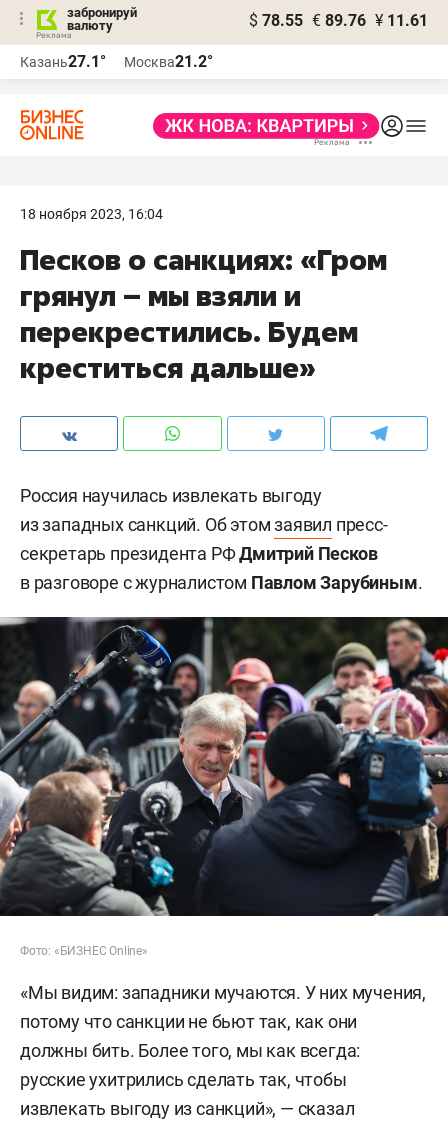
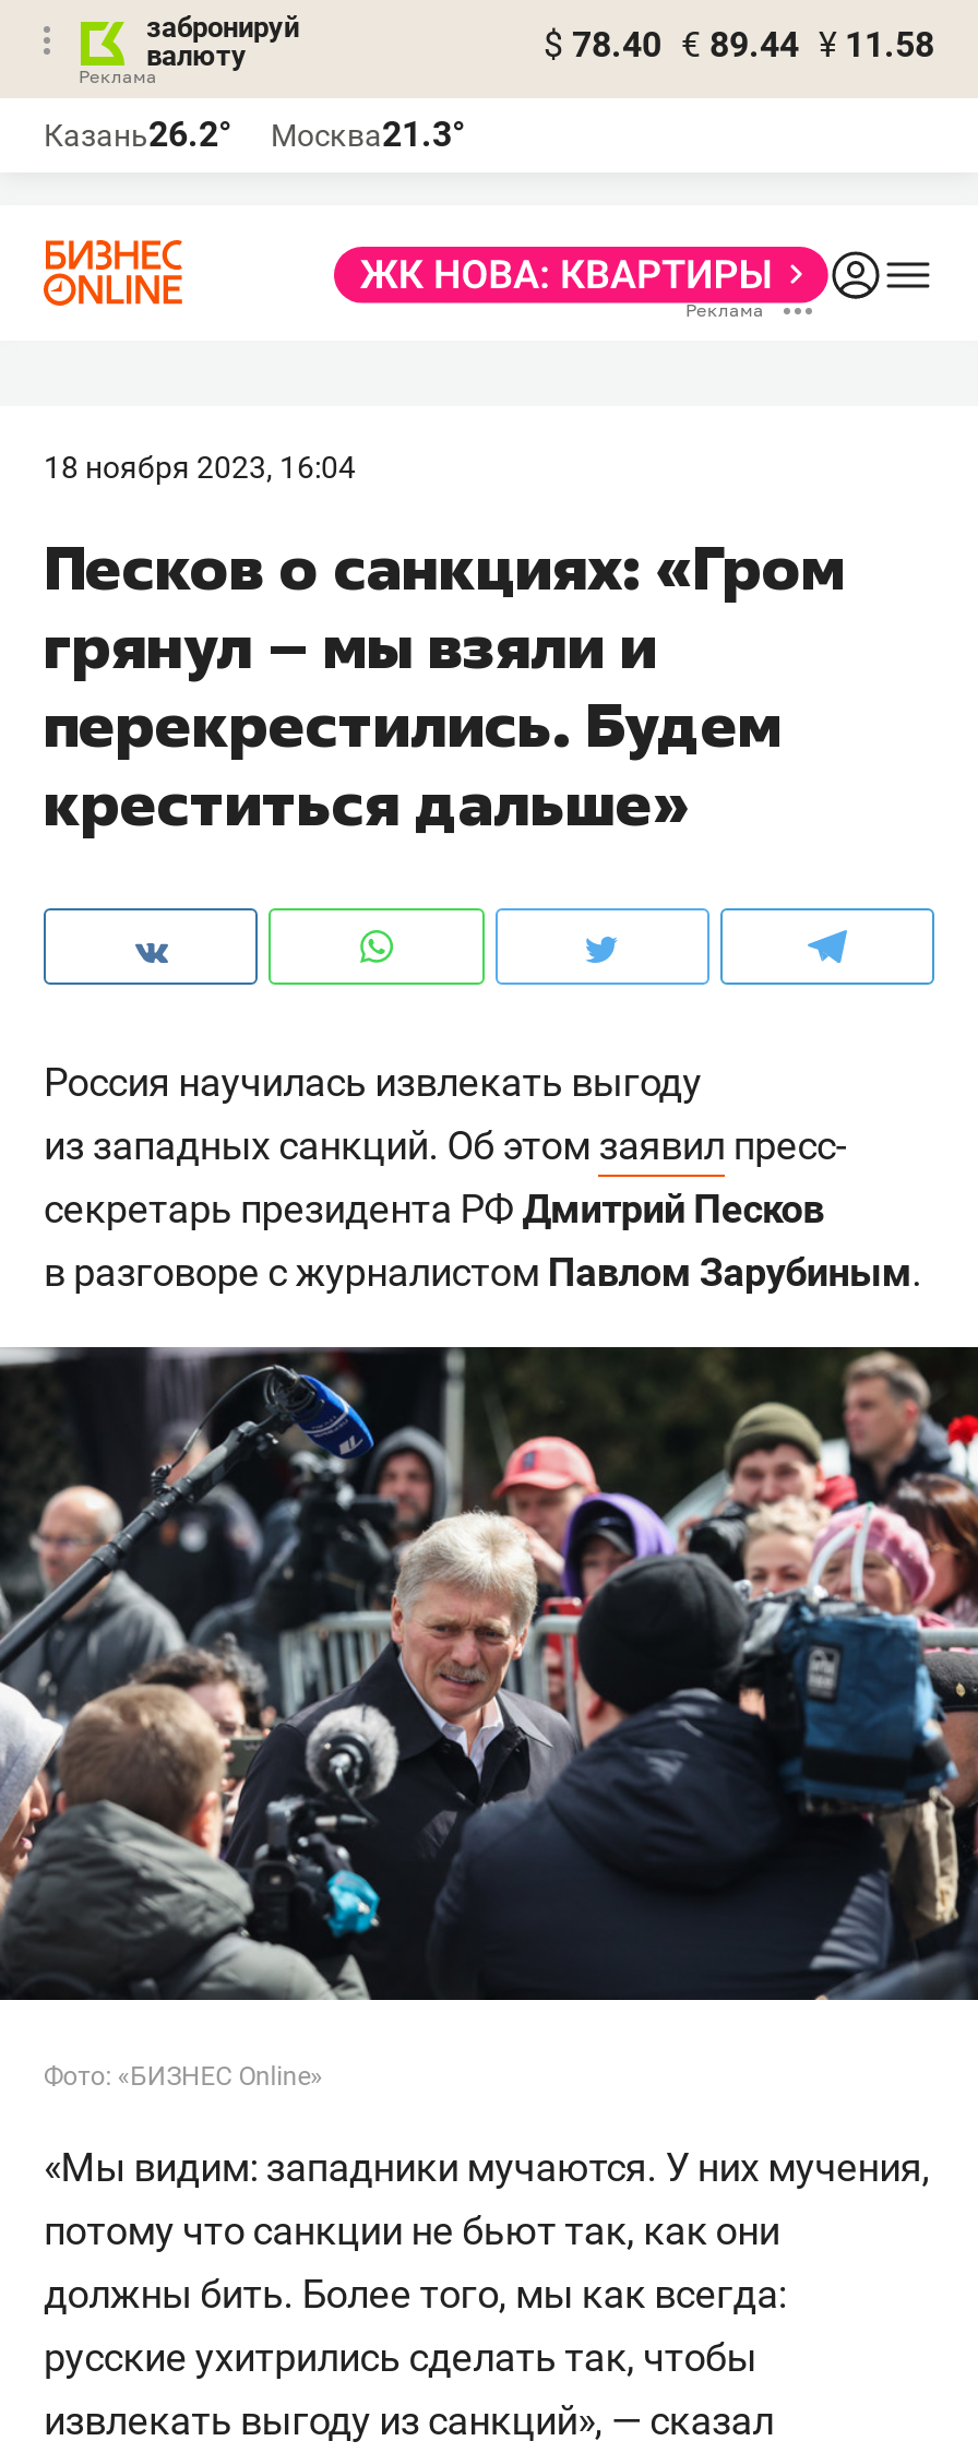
- $ 78.55 € 89.76 ¥ 11.61
+ $ 78.40 € 89.44 ¥ 11.58

- Казань27.1°
+ Казань26.2°

- Москва21.2°
+ Москва21.3°
